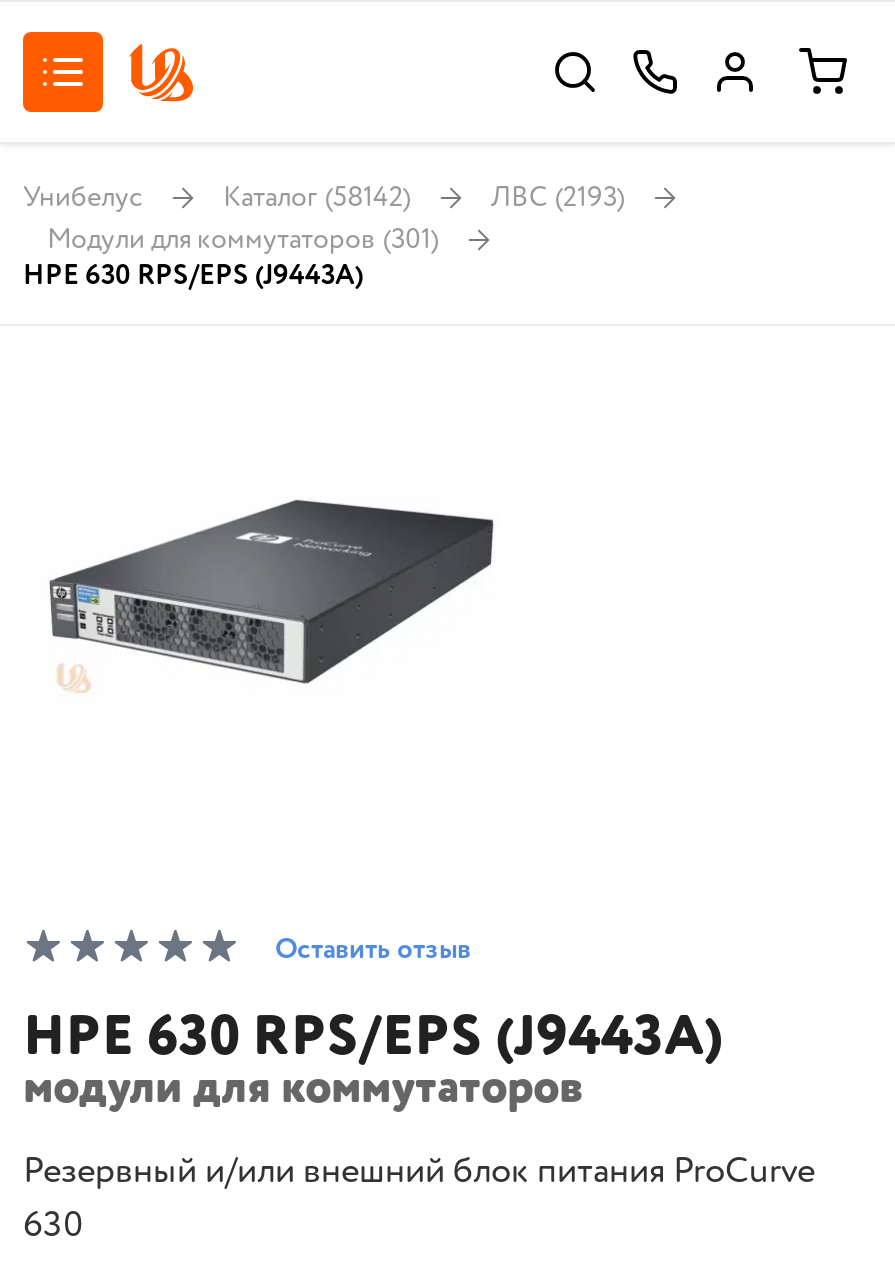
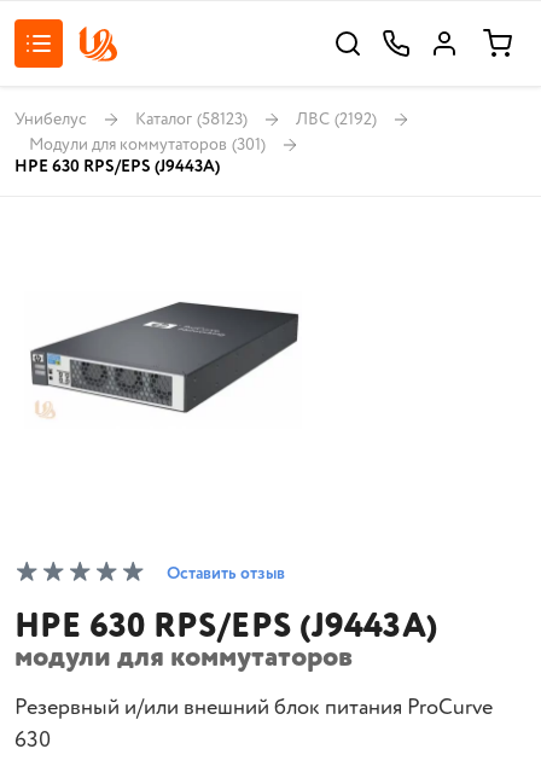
- Каталог (58142)
+ Каталог (58123)

- ЛВС (2193)
+ ЛВС (2192)
